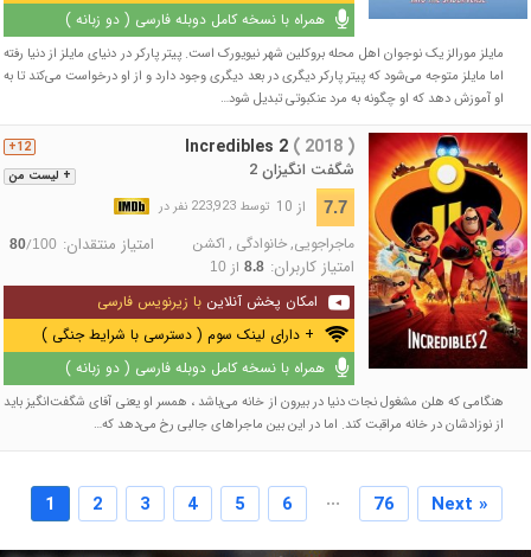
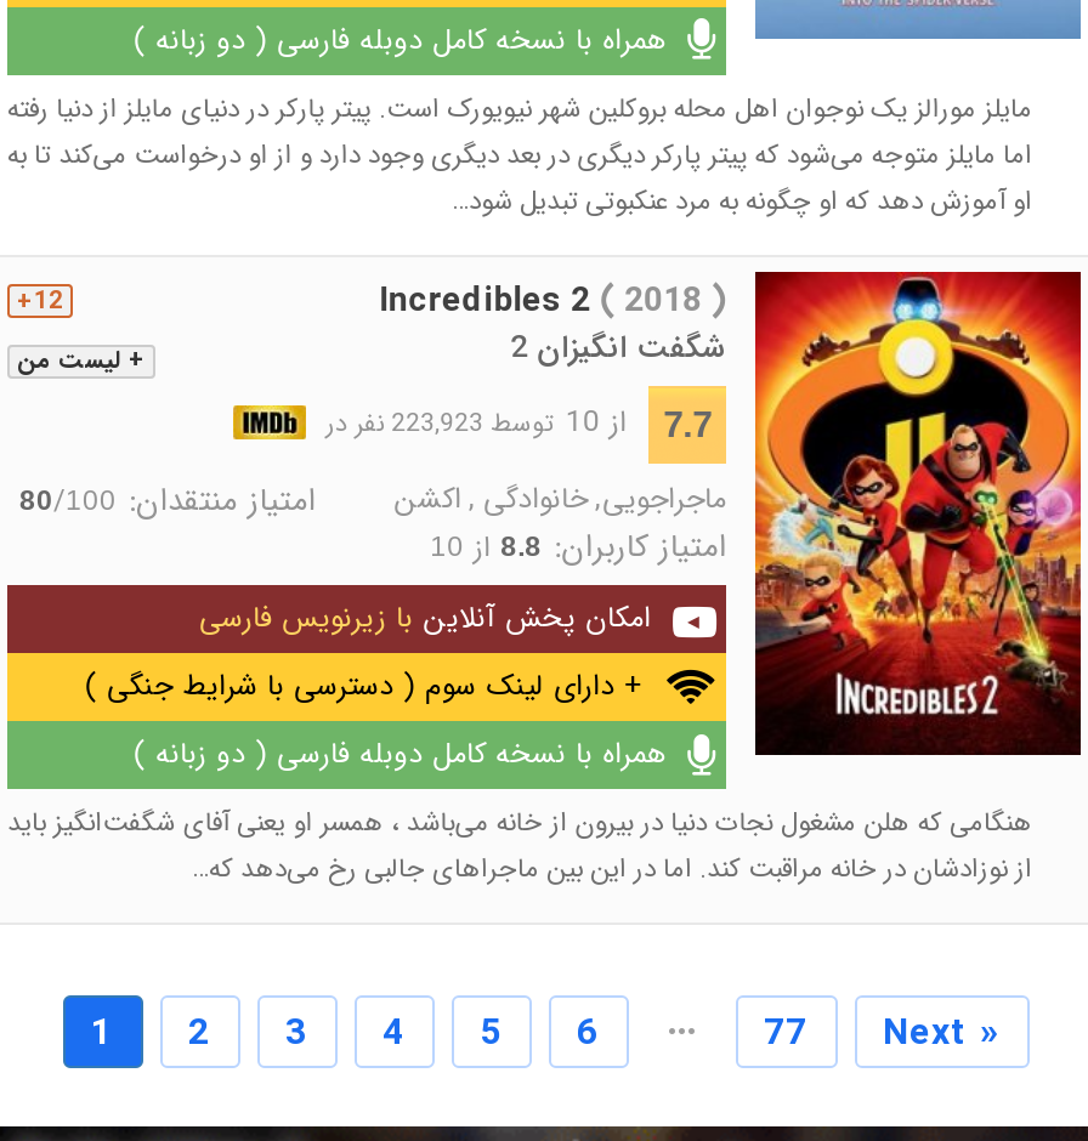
- 76
+ 77
